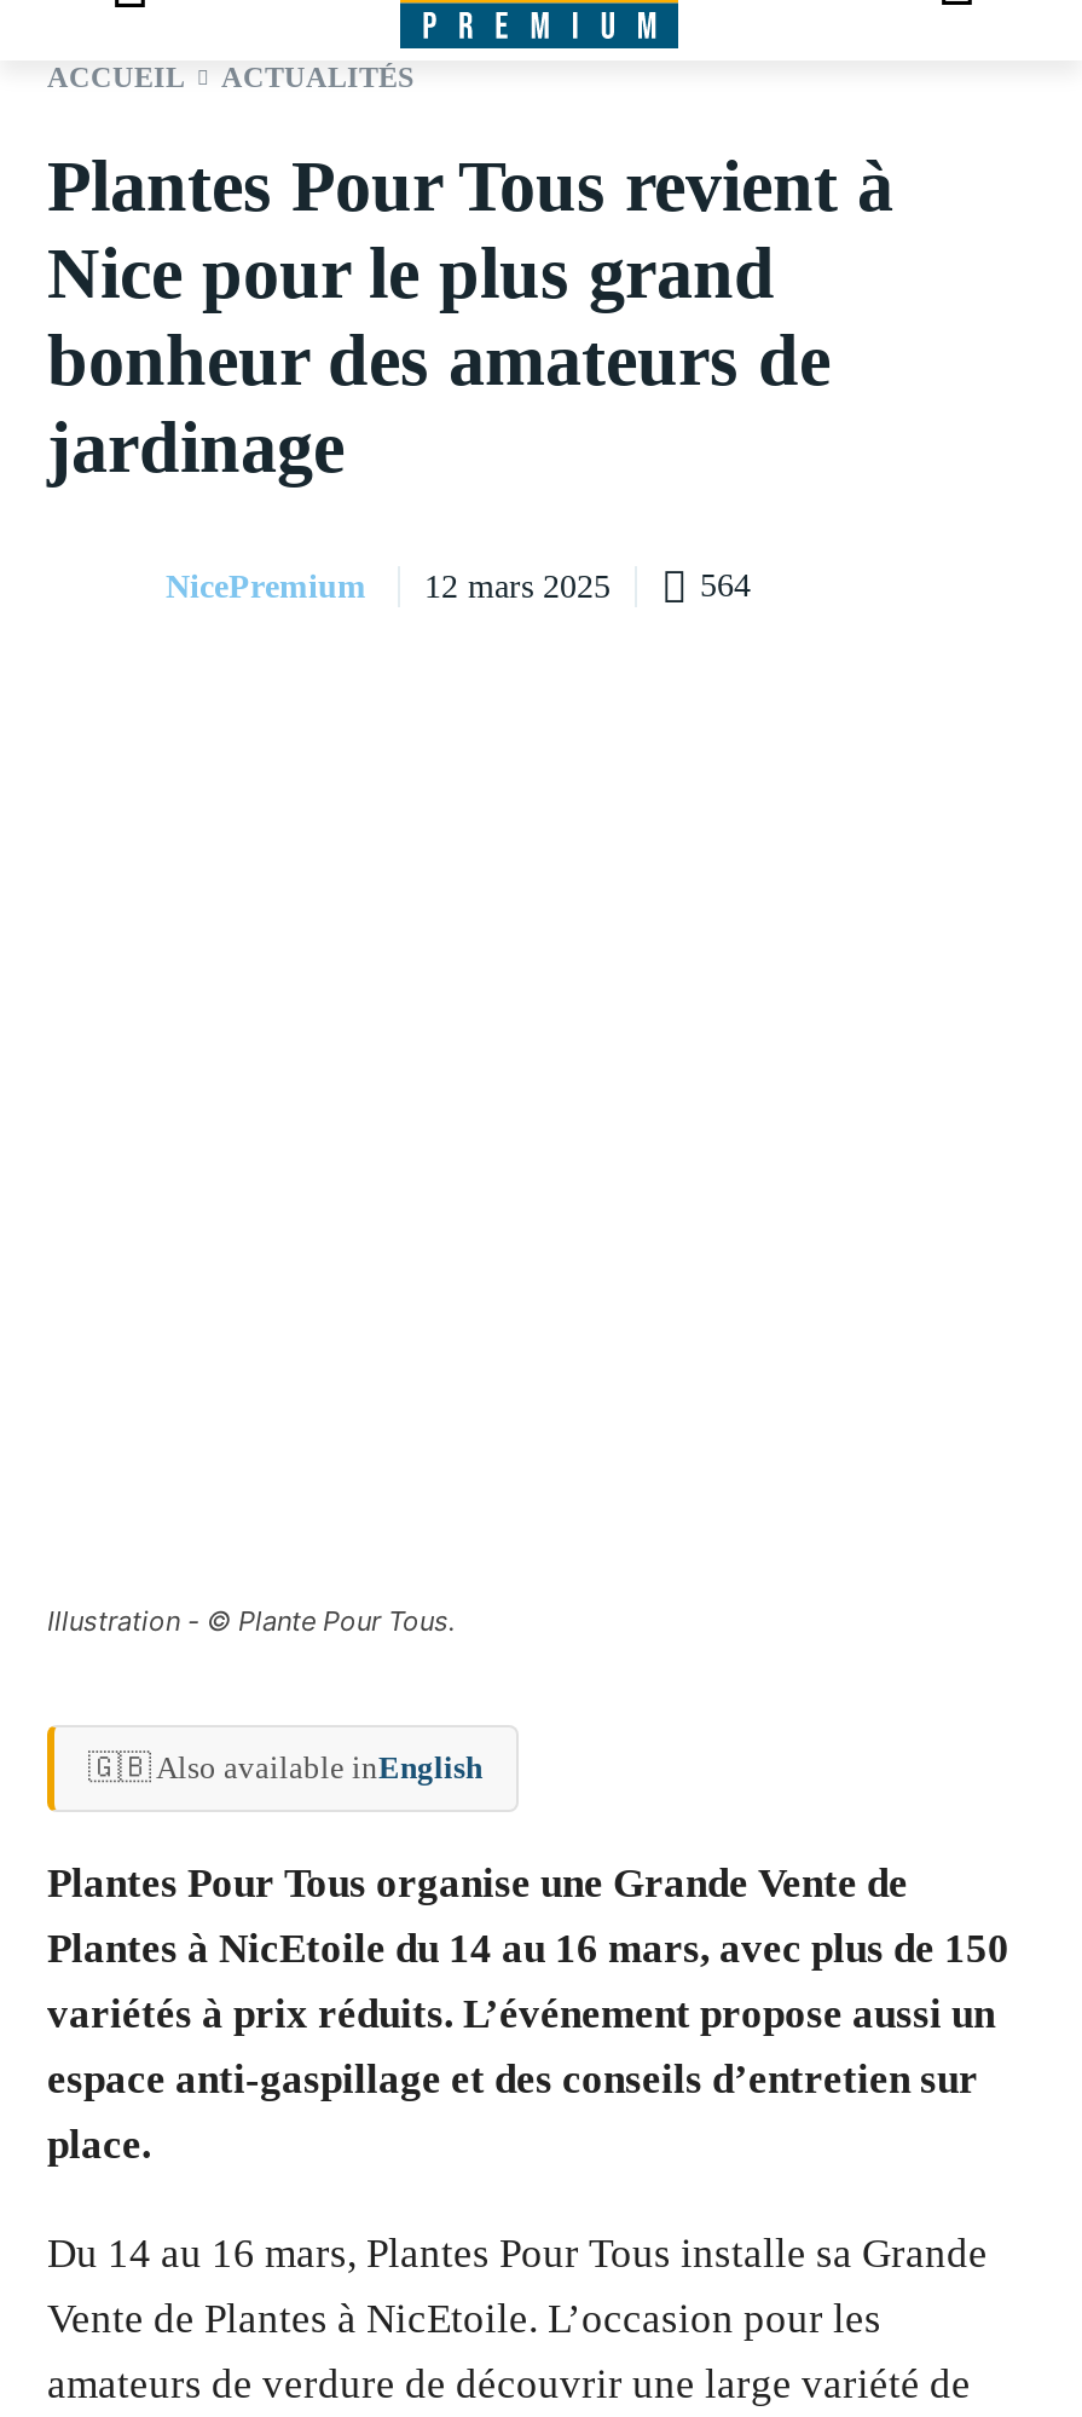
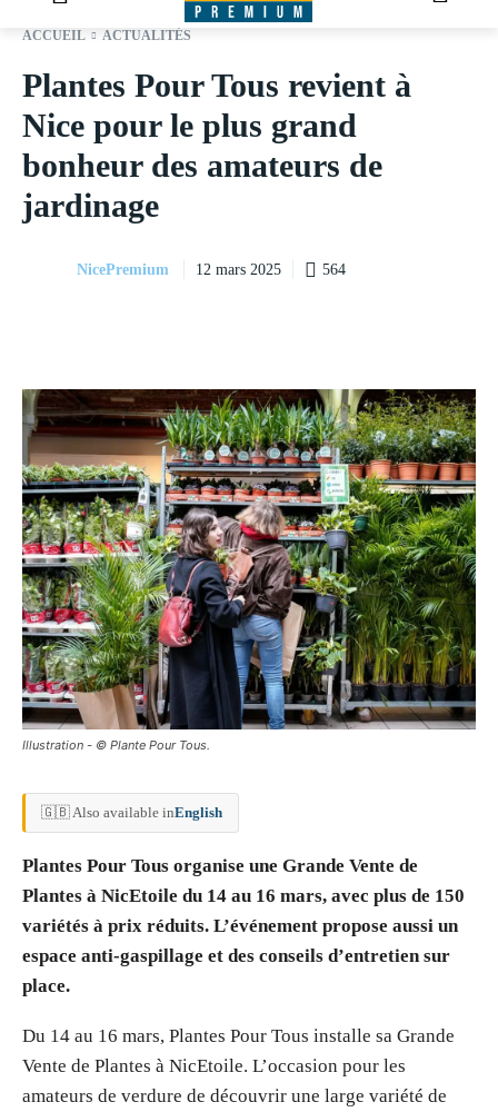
+ [image]
